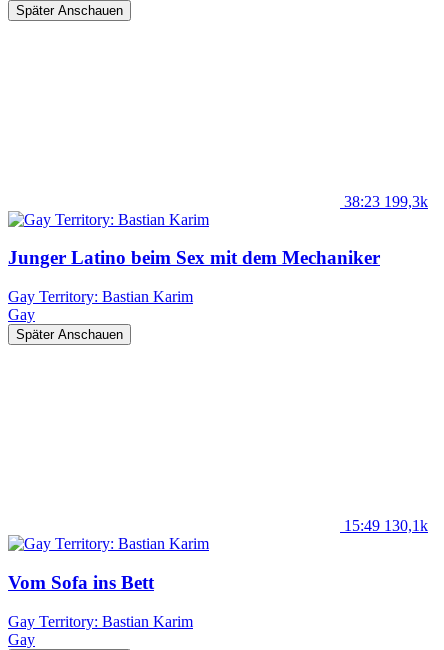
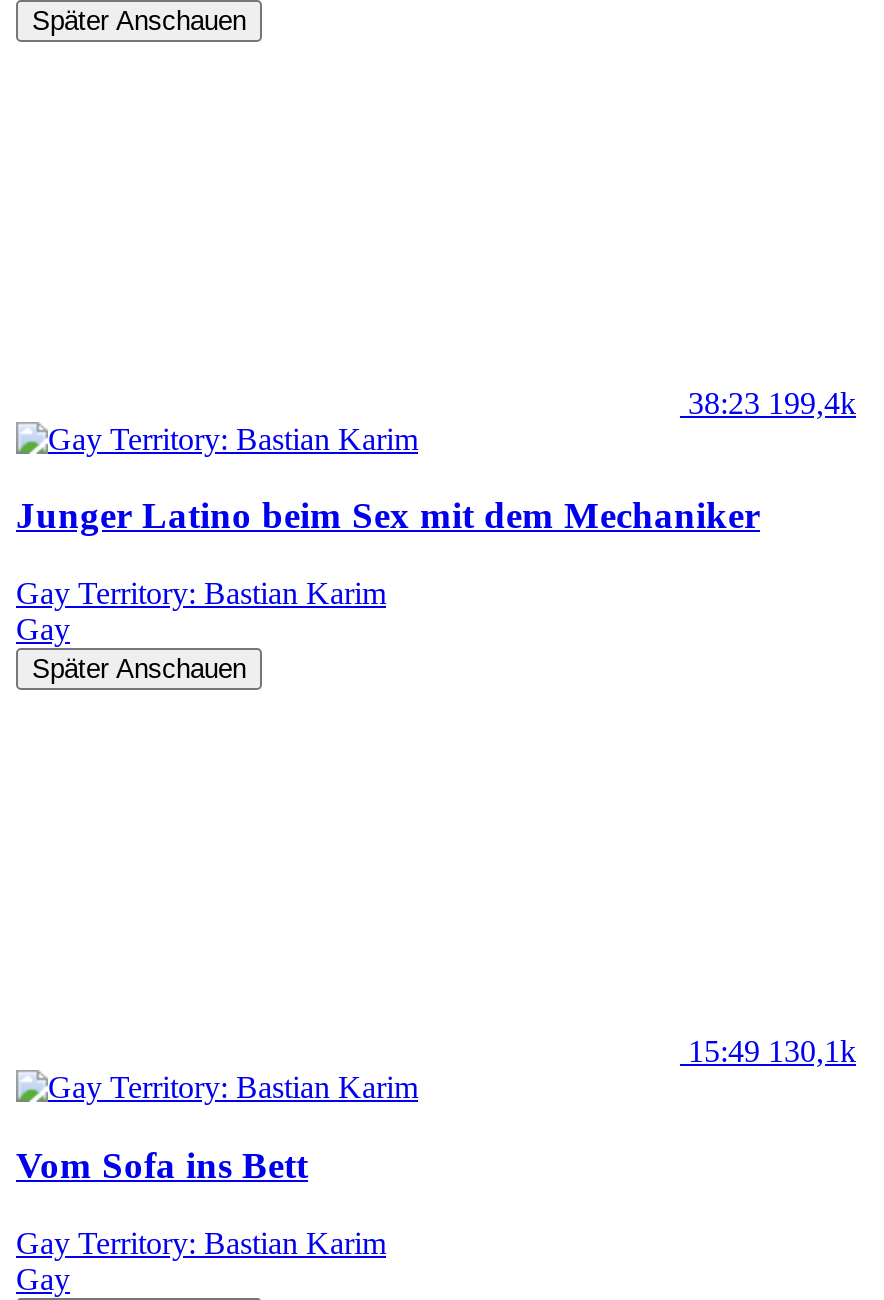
- 38:23 199,3k
+ 38:23 199,4k
